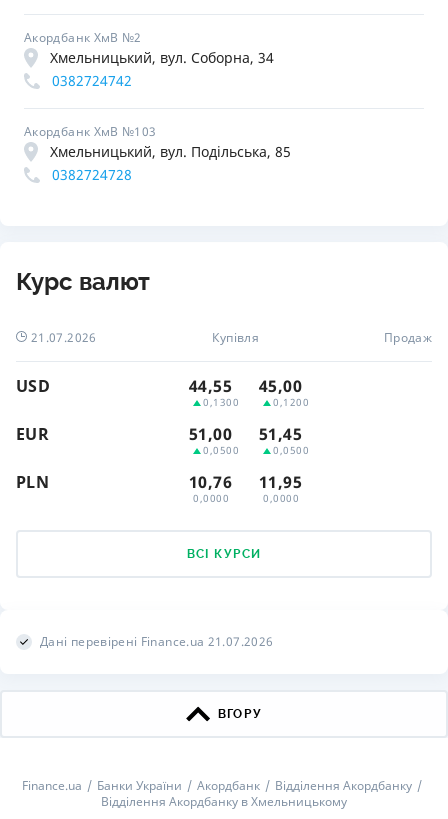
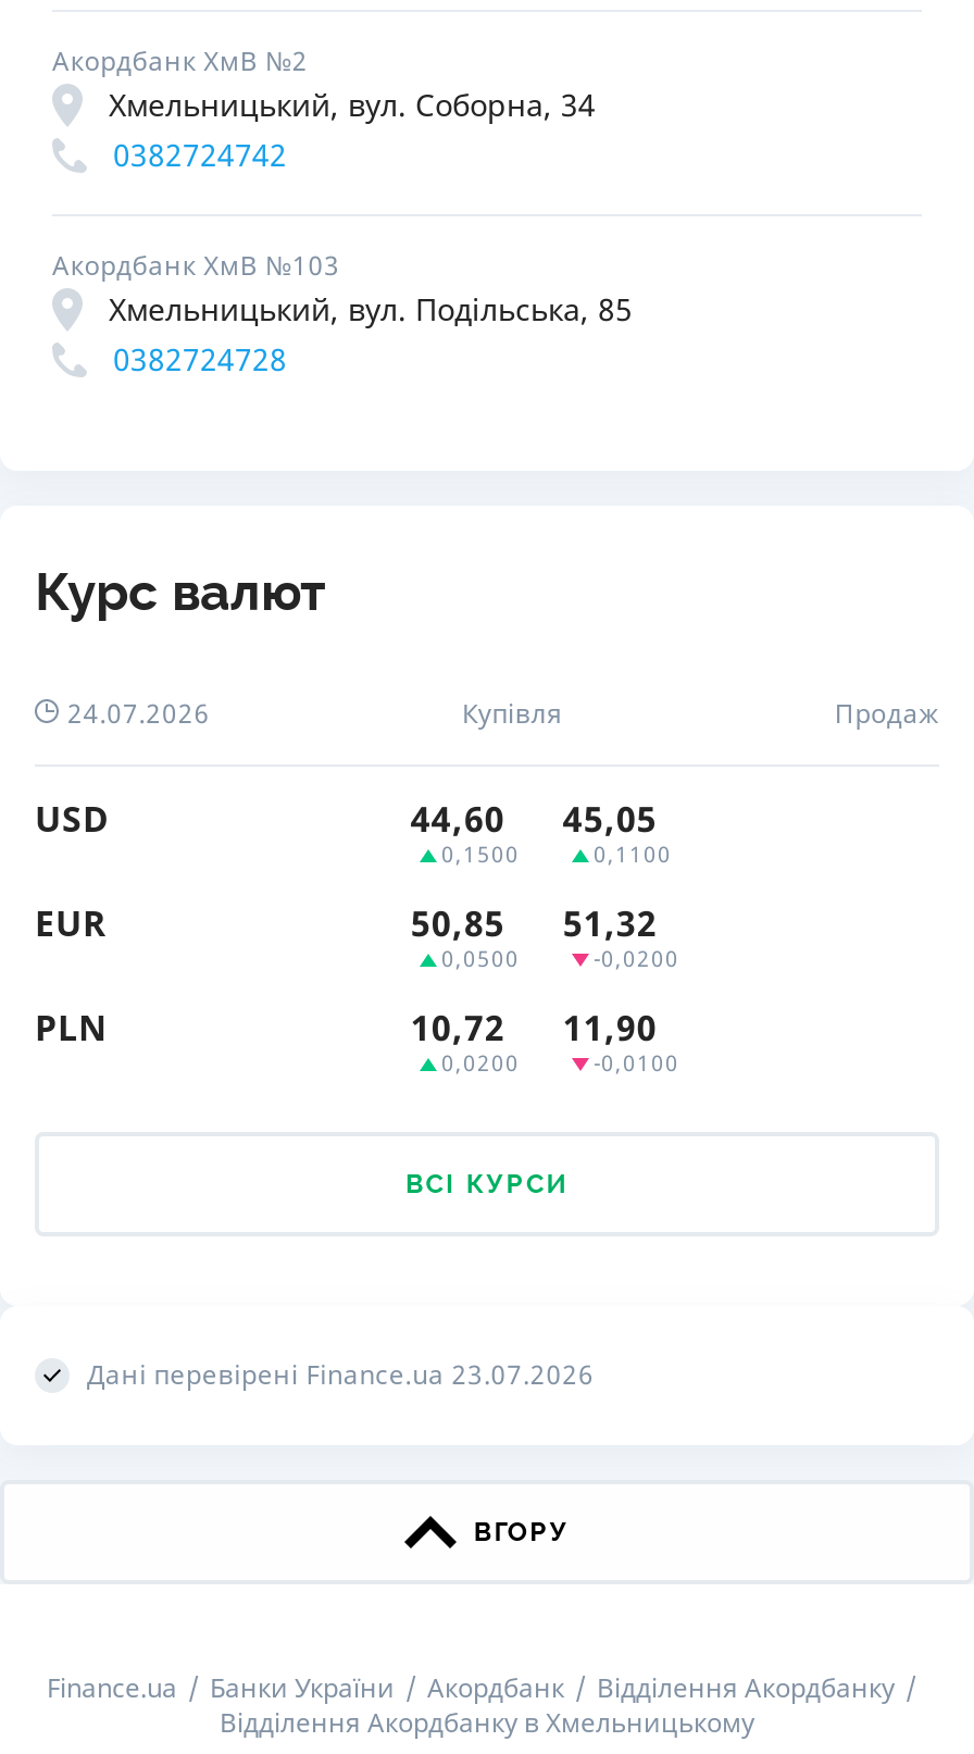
- 21.07.2026
+ 24.07.2026

- 44,55
+ 44,60

- 45,00
+ 45,05

- 0,1300
+ 0,1500

- 0,1200
+ 0,1100

- 51,00
+ 50,85

- 51,45
+ 51,32

- 0,0500
+ -0,0200

- 10,76
+ 10,72

- 11,95
+ 11,90

- 0,0000
+ 0,0200

- 0,0000
+ -0,0100

- Дані перевірені Finance.ua 21.07.2026
+ Дані перевірені Finance.ua 23.07.2026
